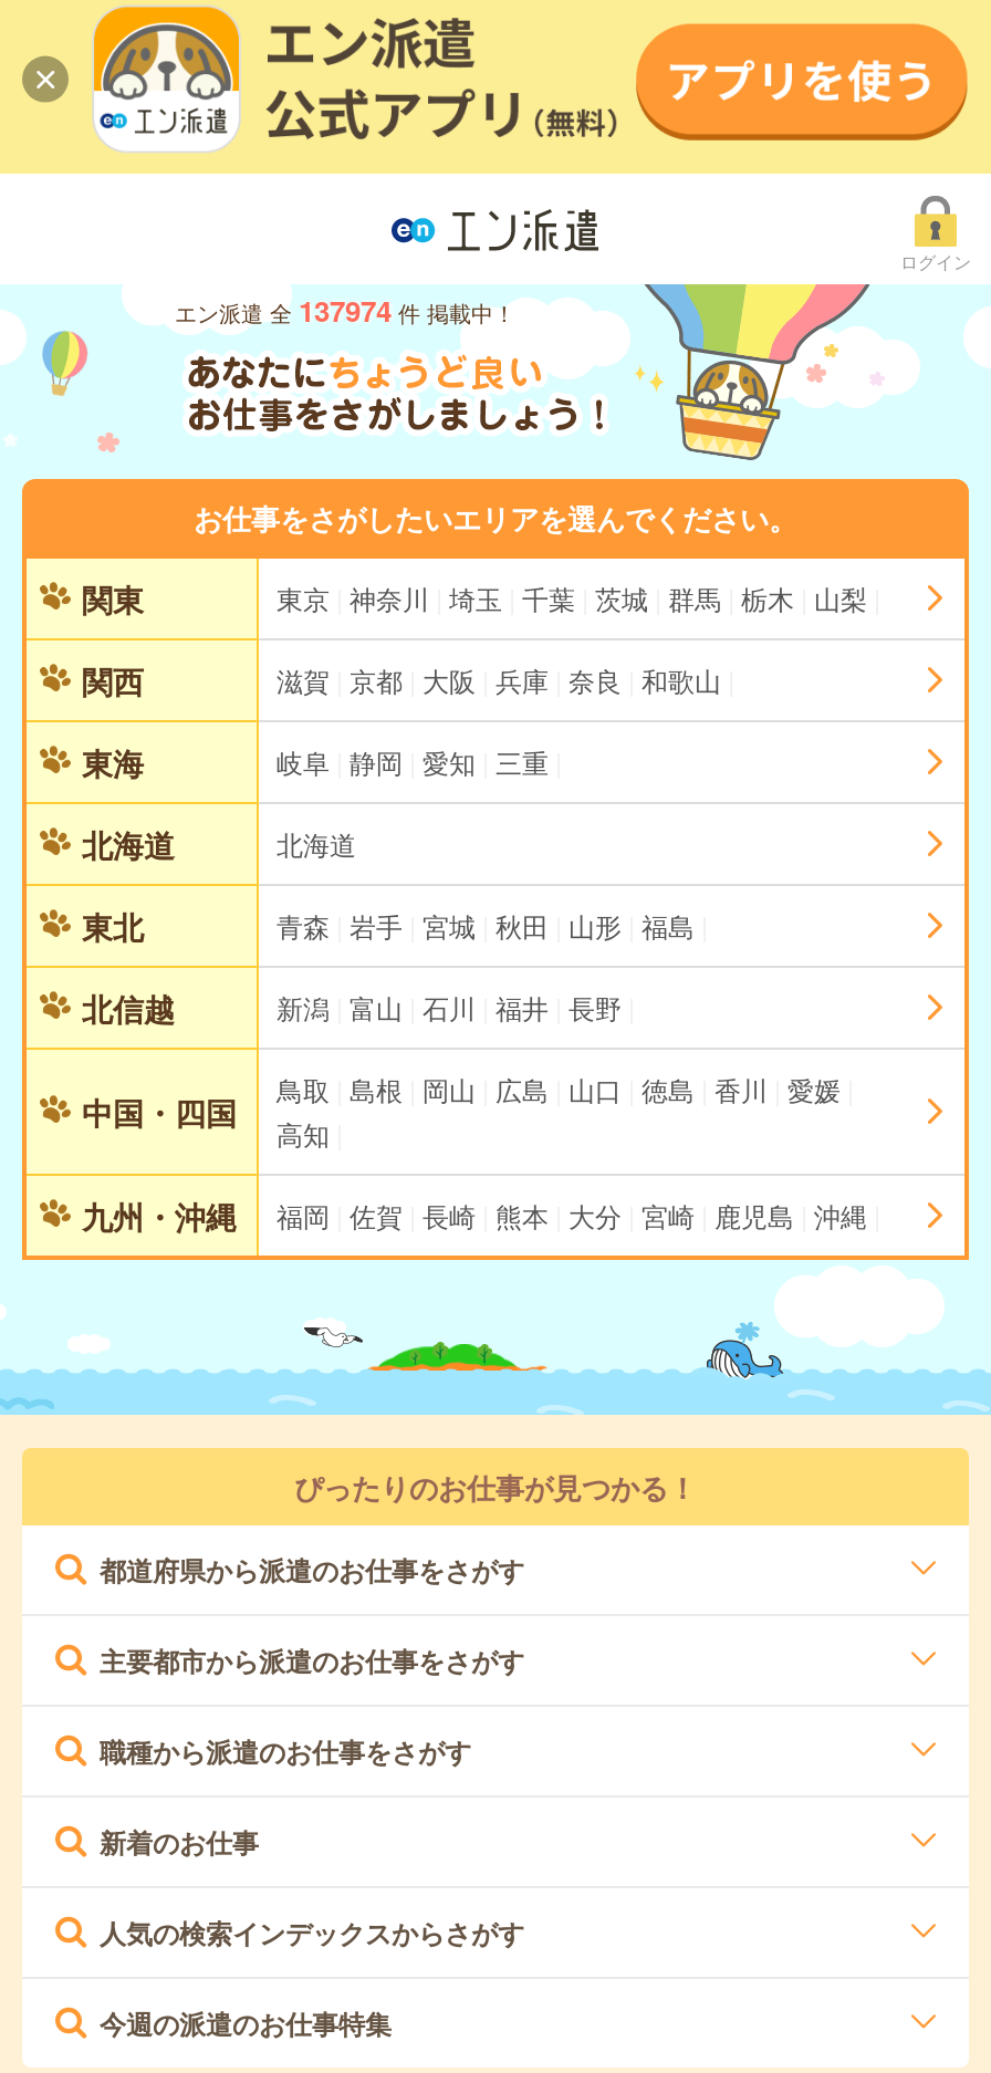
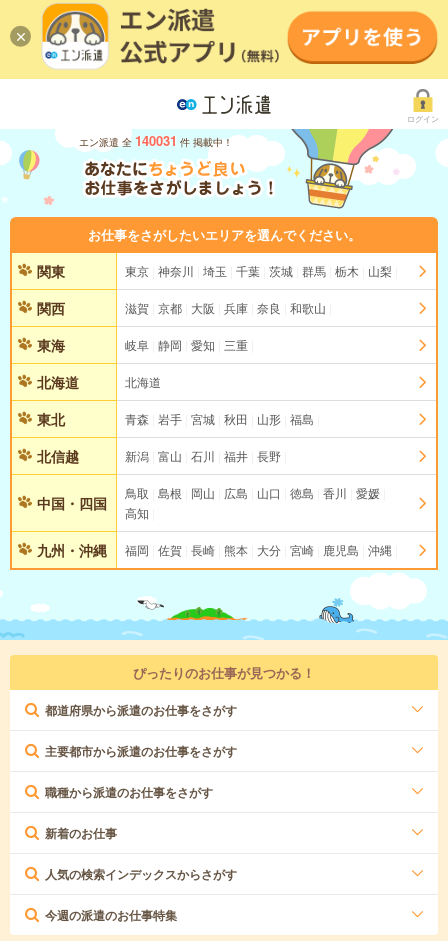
- エン派遣 全 137974 件 掲載中！
+ エン派遣 全 140031 件 掲載中！
